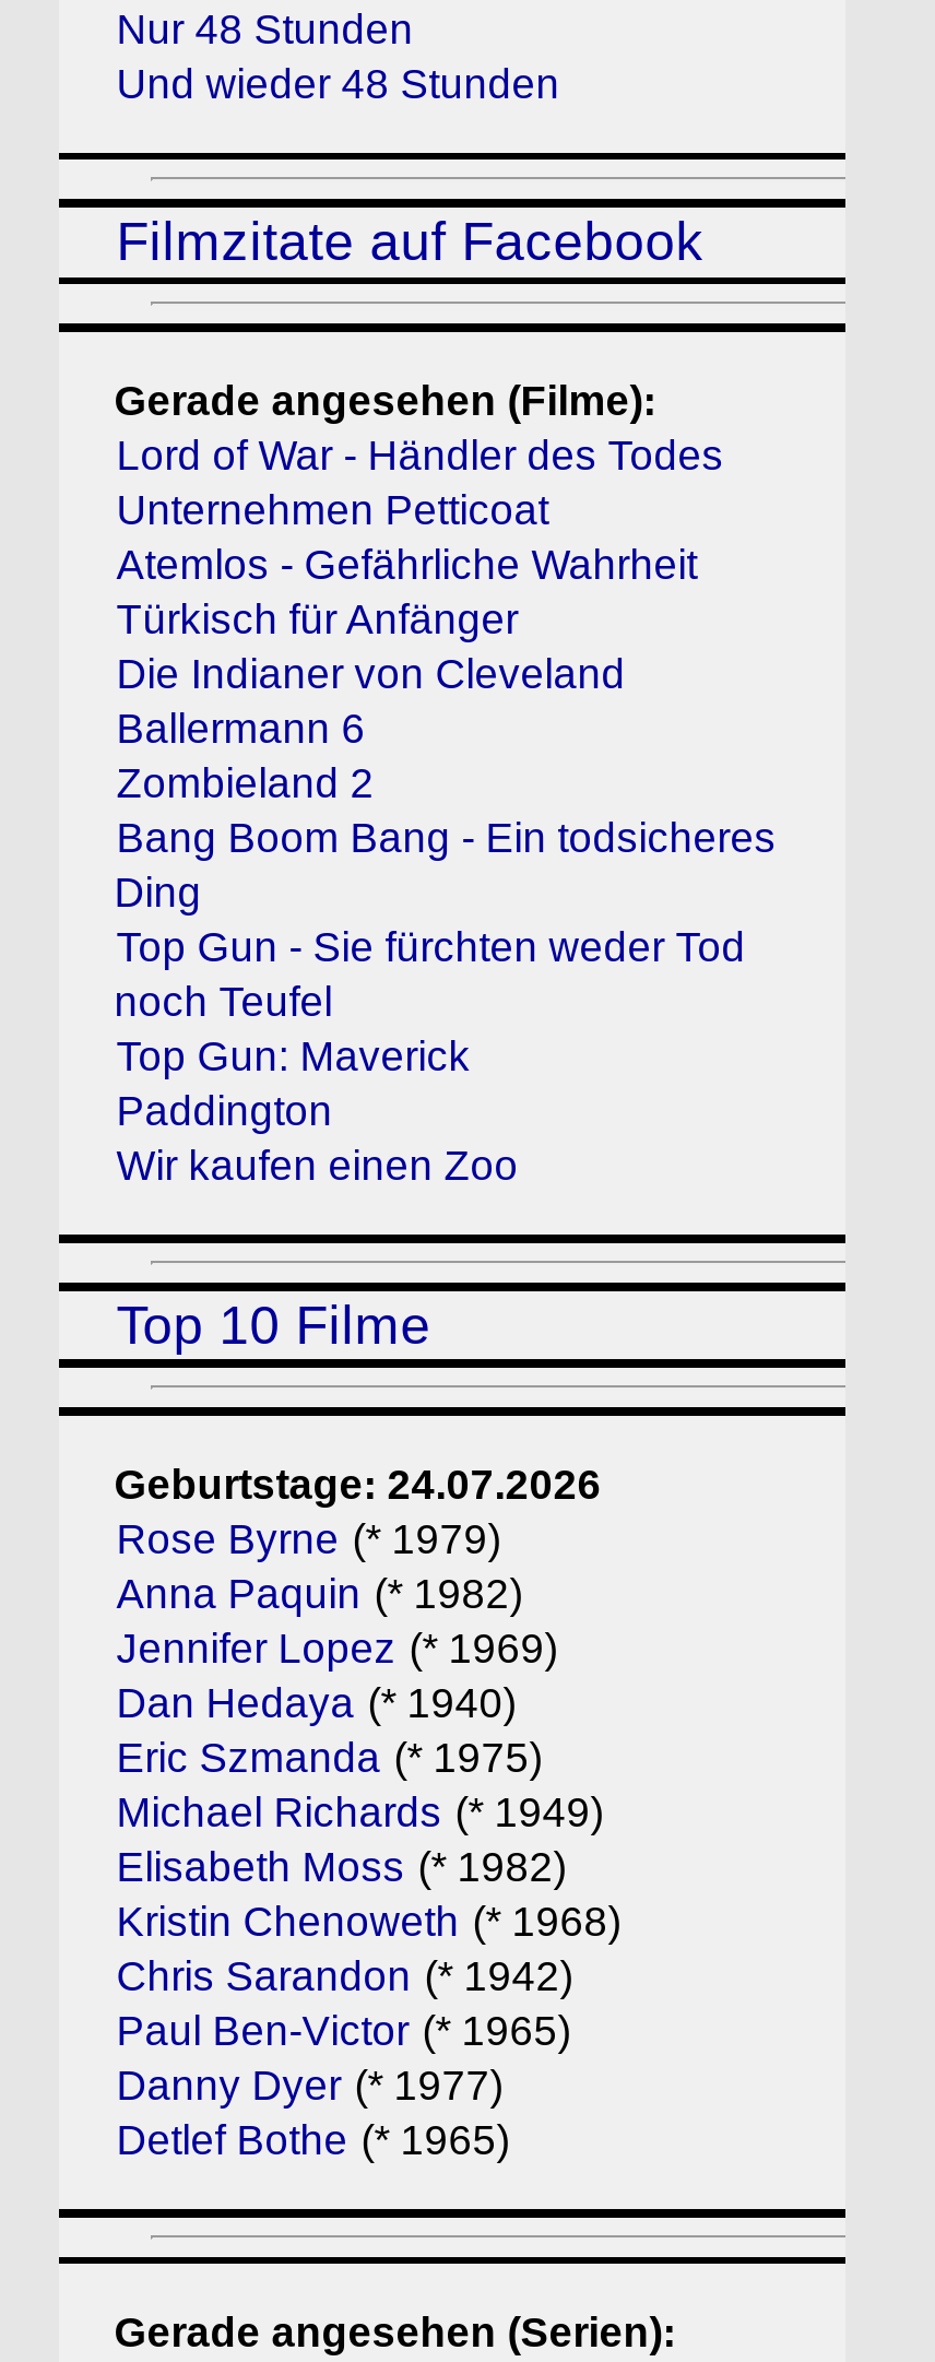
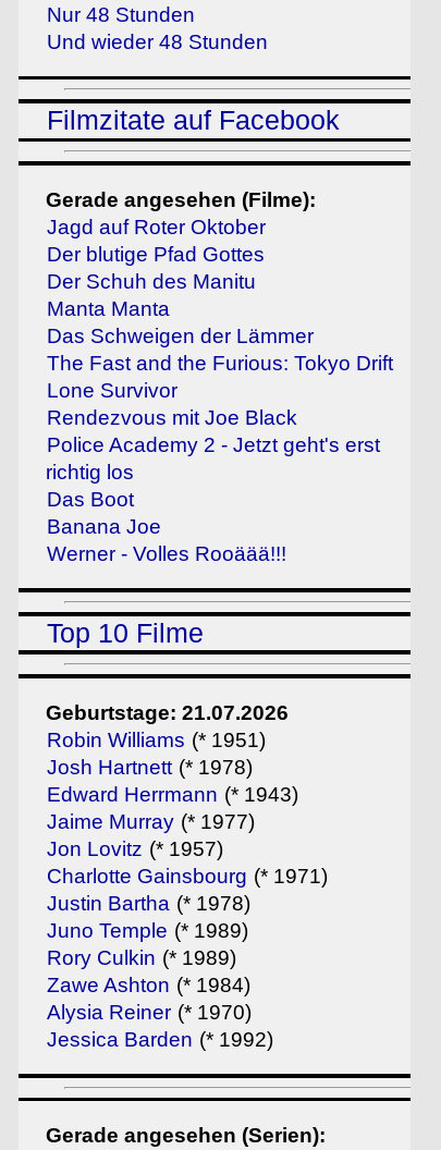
- Lord of War - Händler des Todes
- Unternehmen Petticoat
- Atemlos - Gefährliche Wahrheit
- Türkisch für Anfänger
- Die Indianer von Cleveland
- Ballermann 6
- Zombieland 2
- Bang Boom Bang - Ein todsicheres
- Ding
- Top Gun - Sie fürchten weder Tod
- noch Teufel
- Top Gun: Maverick
- Paddington
- Wir kaufen einen Zoo
+ Jagd auf Roter Oktober
+ Der blutige Pfad Gottes
+ Der Schuh des Manitu
+ Manta Manta
+ Das Schweigen der Lämmer
+ The Fast and the Furious: Tokyo Drift
+ Lone Survivor
+ Rendezvous mit Joe Black
+ Police Academy 2 - Jetzt geht's erst
+ richtig los
+ Das Boot
+ Banana Joe
+ Werner - Volles Rooäää!!!

- Geburtstage: 24.07.2026
- Rose Byrne (* 1979)
- Anna Paquin (* 1982)
- Jennifer Lopez (* 1969)
- Dan Hedaya (* 1940)
- Eric Szmanda (* 1975)
- Michael Richards (* 1949)
- Elisabeth Moss (* 1982)
- Kristin Chenoweth (* 1968)
- Chris Sarandon (* 1942)
- Paul Ben-Victor (* 1965)
- Danny Dyer (* 1977)
- Detlef Bothe (* 1965)
+ Geburtstage: 21.07.2026
+ Robin Williams (* 1951)
+ Josh Hartnett (* 1978)
+ Edward Herrmann (* 1943)
+ Jaime Murray (* 1977)
+ Jon Lovitz (* 1957)
+ Charlotte Gainsbourg (* 1971)
+ Justin Bartha (* 1978)
+ Juno Temple (* 1989)
+ Rory Culkin (* 1989)
+ Zawe Ashton (* 1984)
+ Alysia Reiner (* 1970)
+ Jessica Barden (* 1992)
